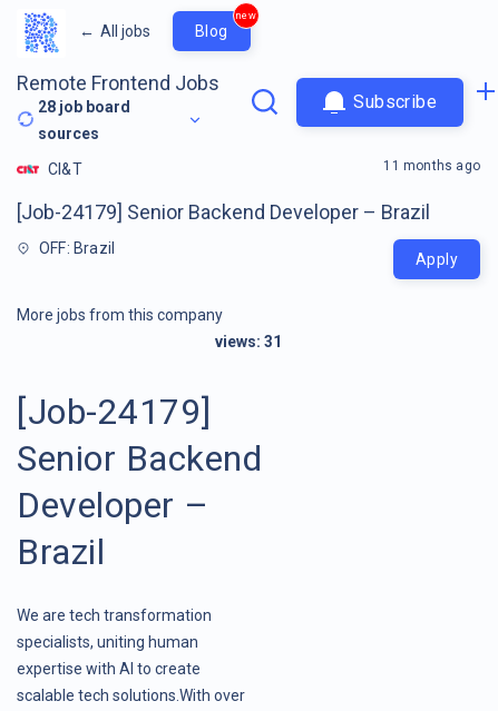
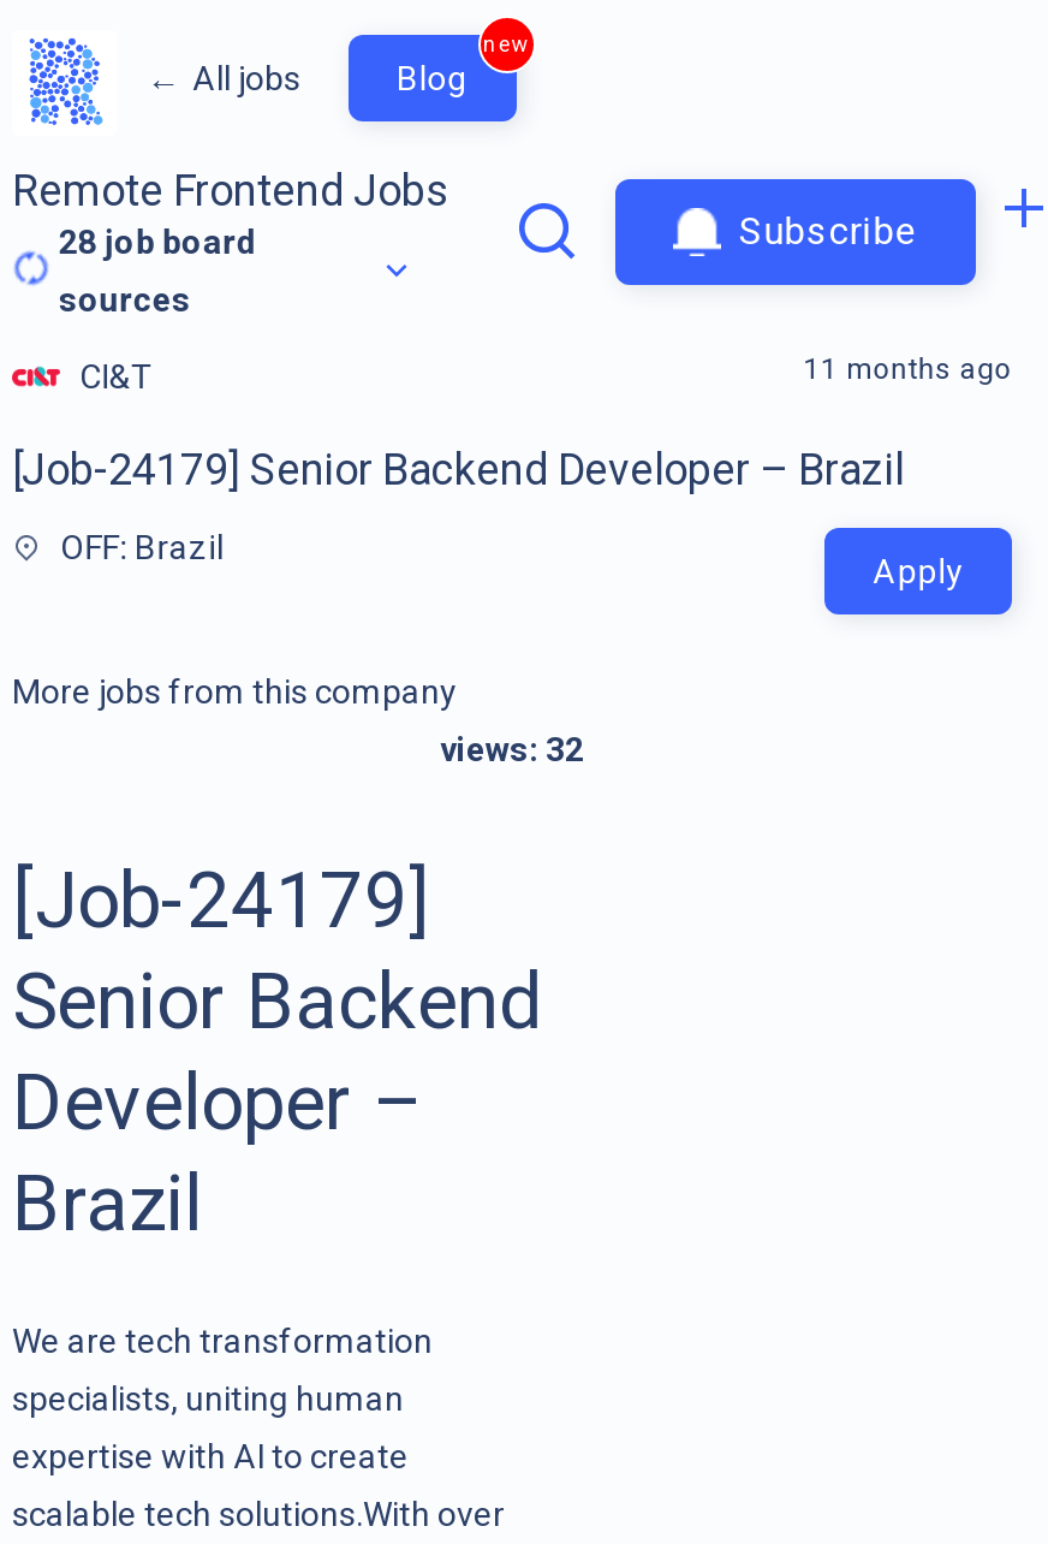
- views: 31
+ views: 32
